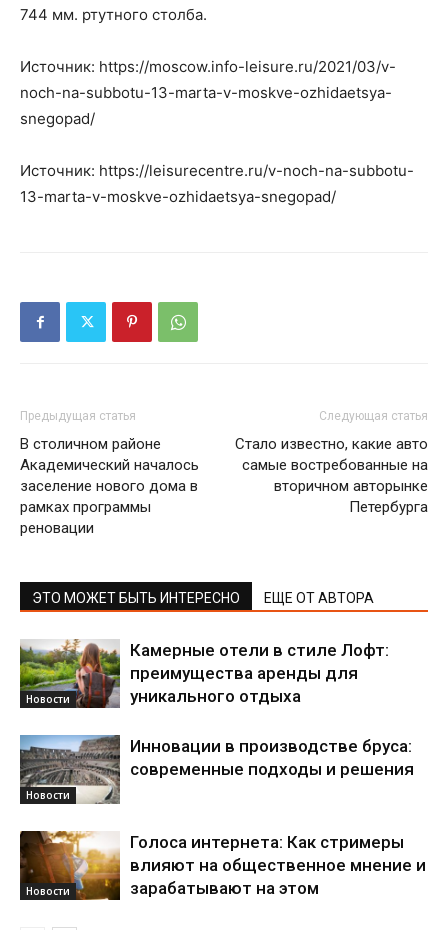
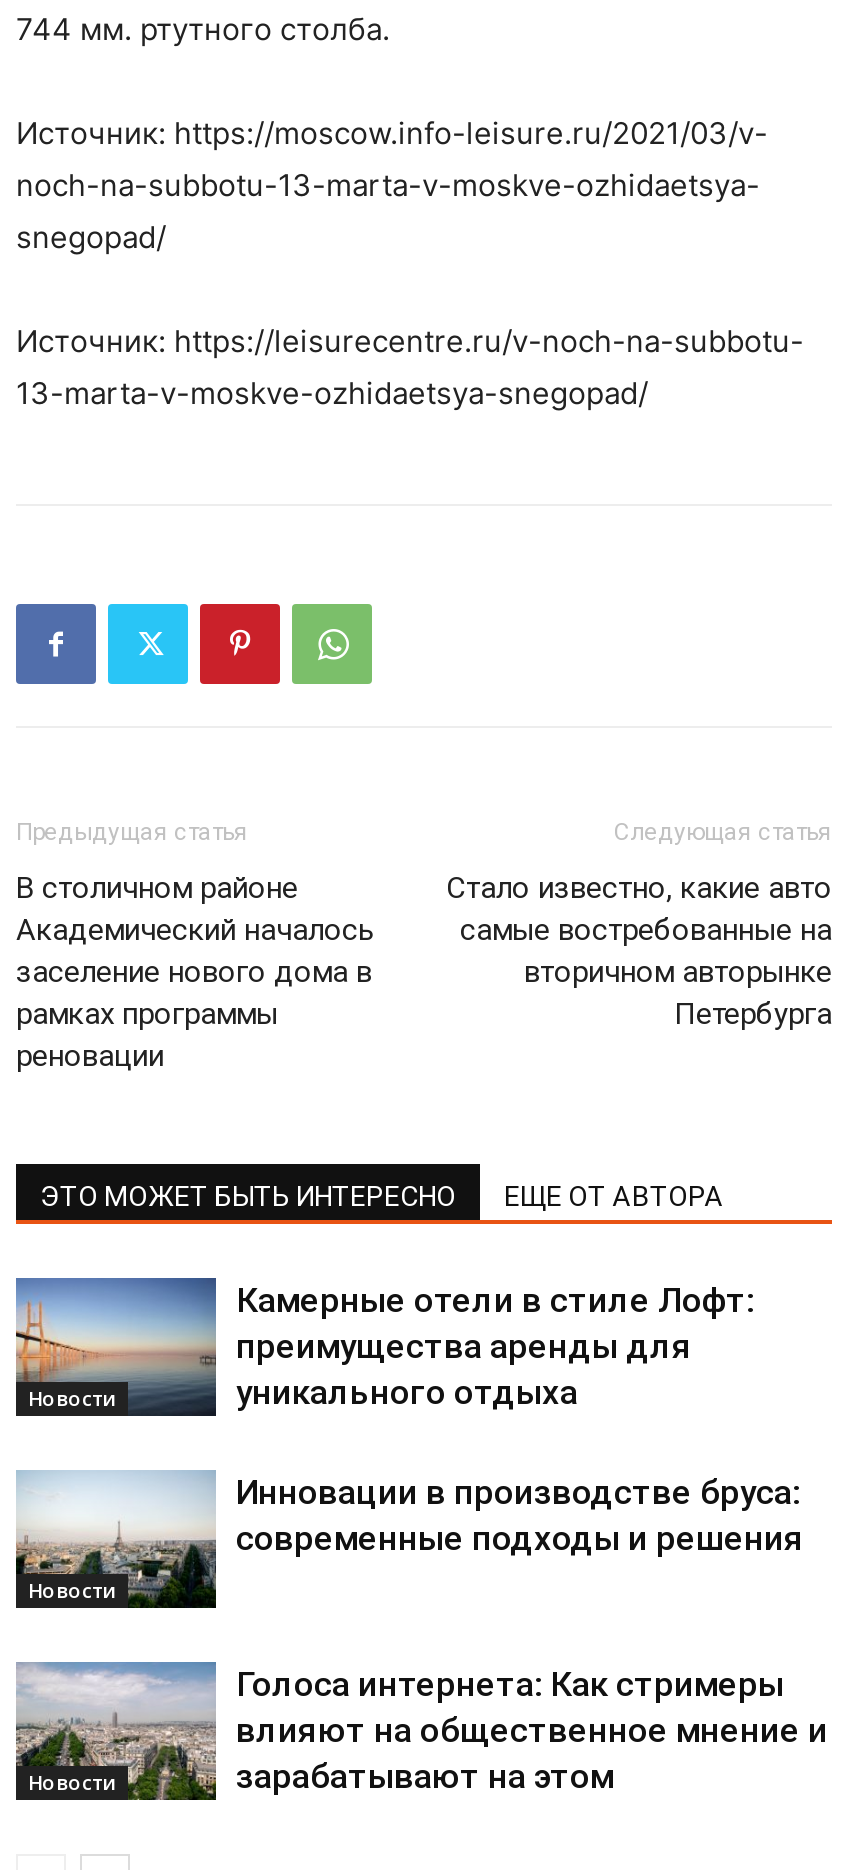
- [image]
+ [image]

- [image]
+ [image]

- [image]
+ [image]
